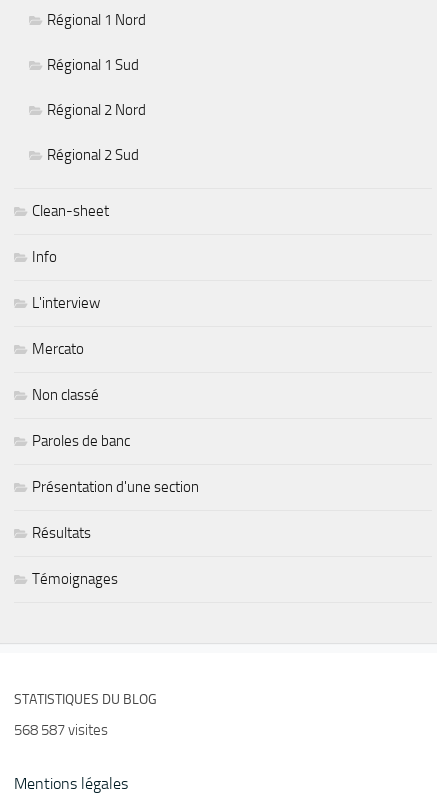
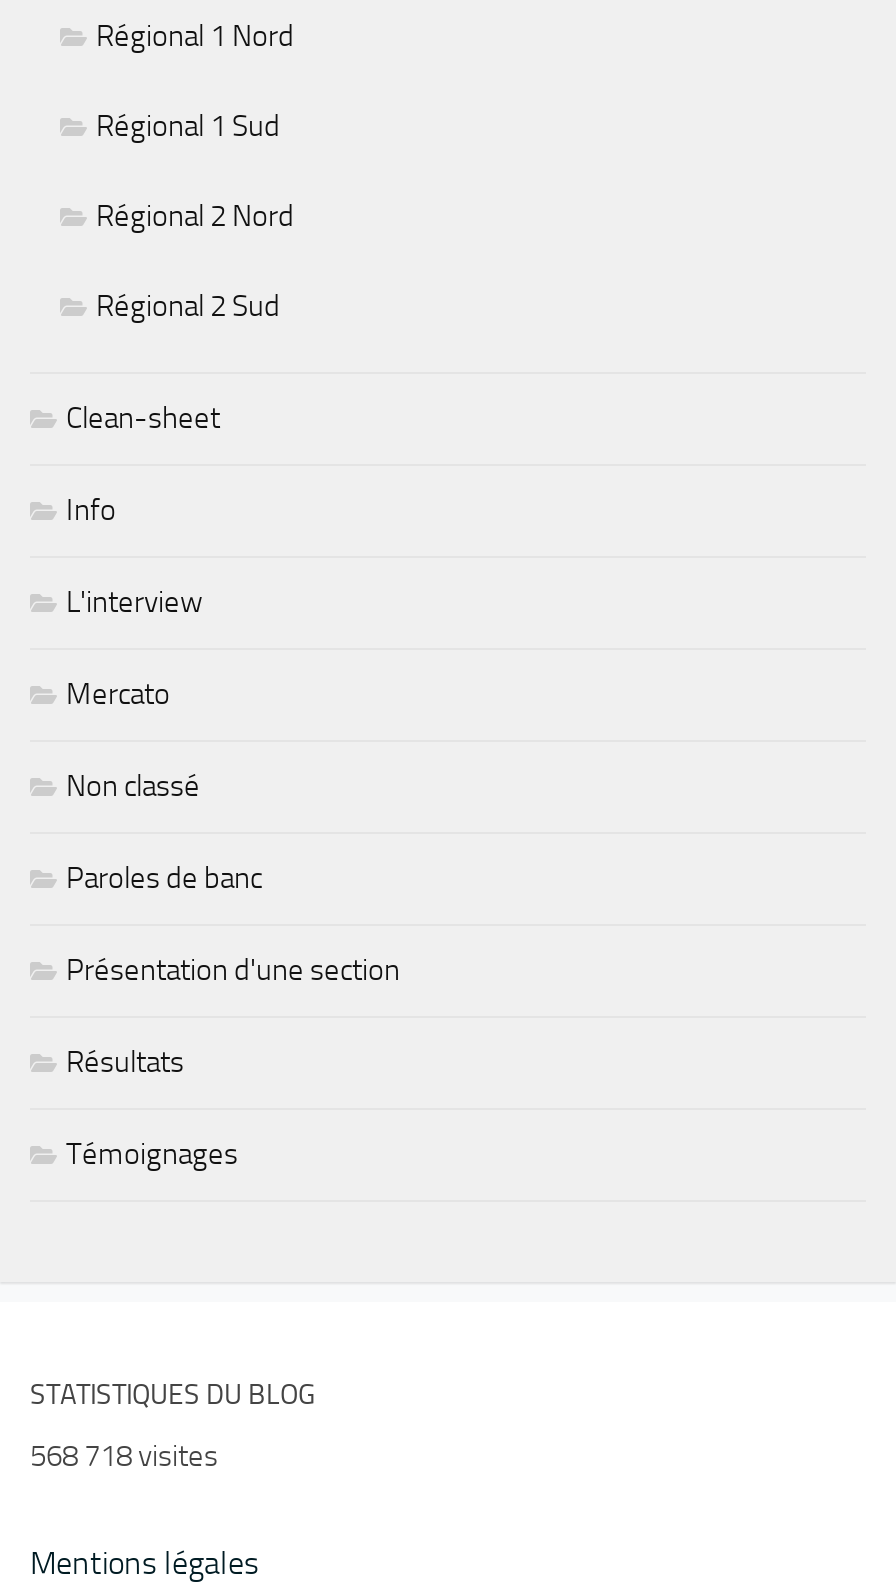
- 568 587 visites
+ 568 718 visites
